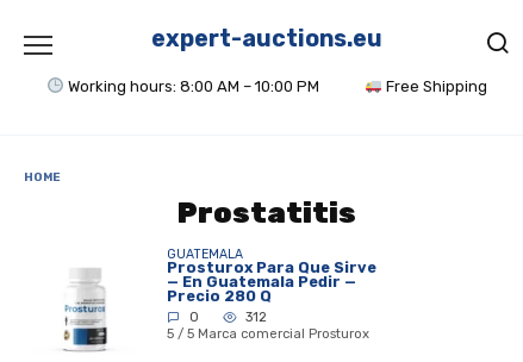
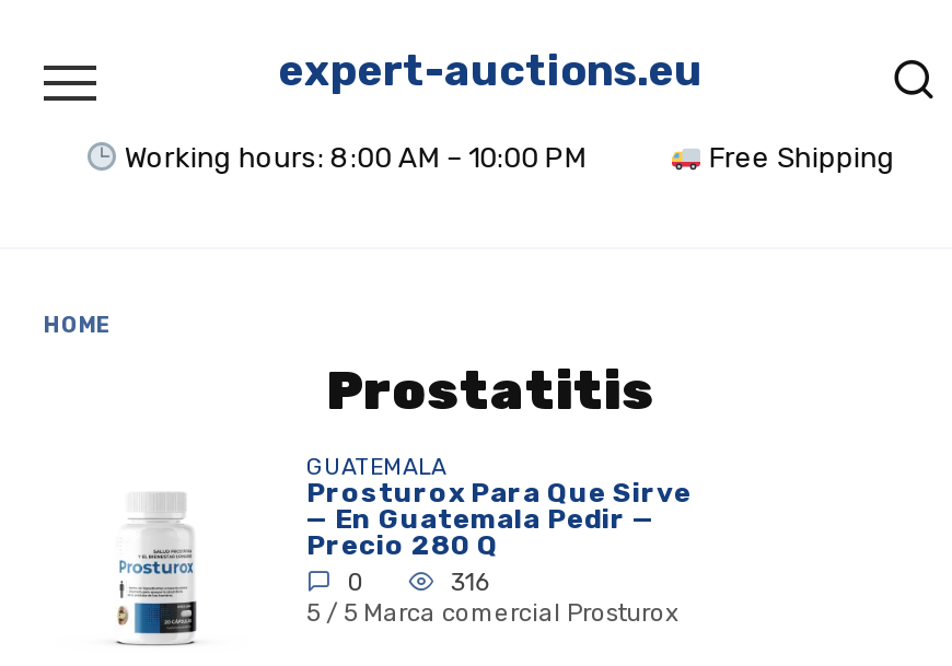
- 312
+ 316
